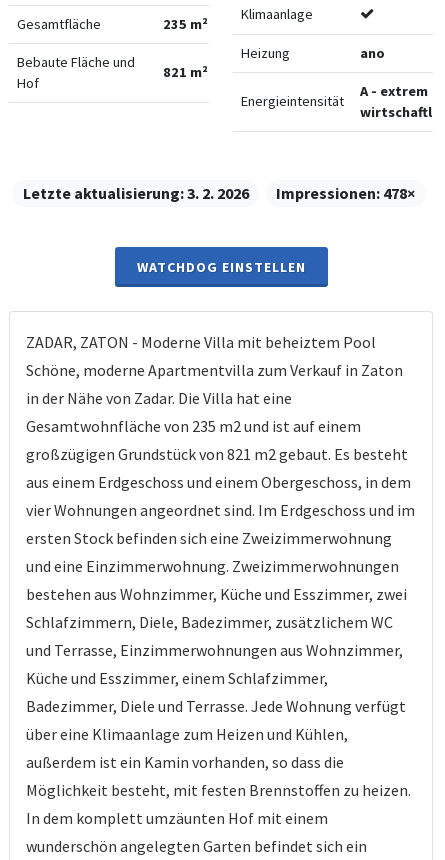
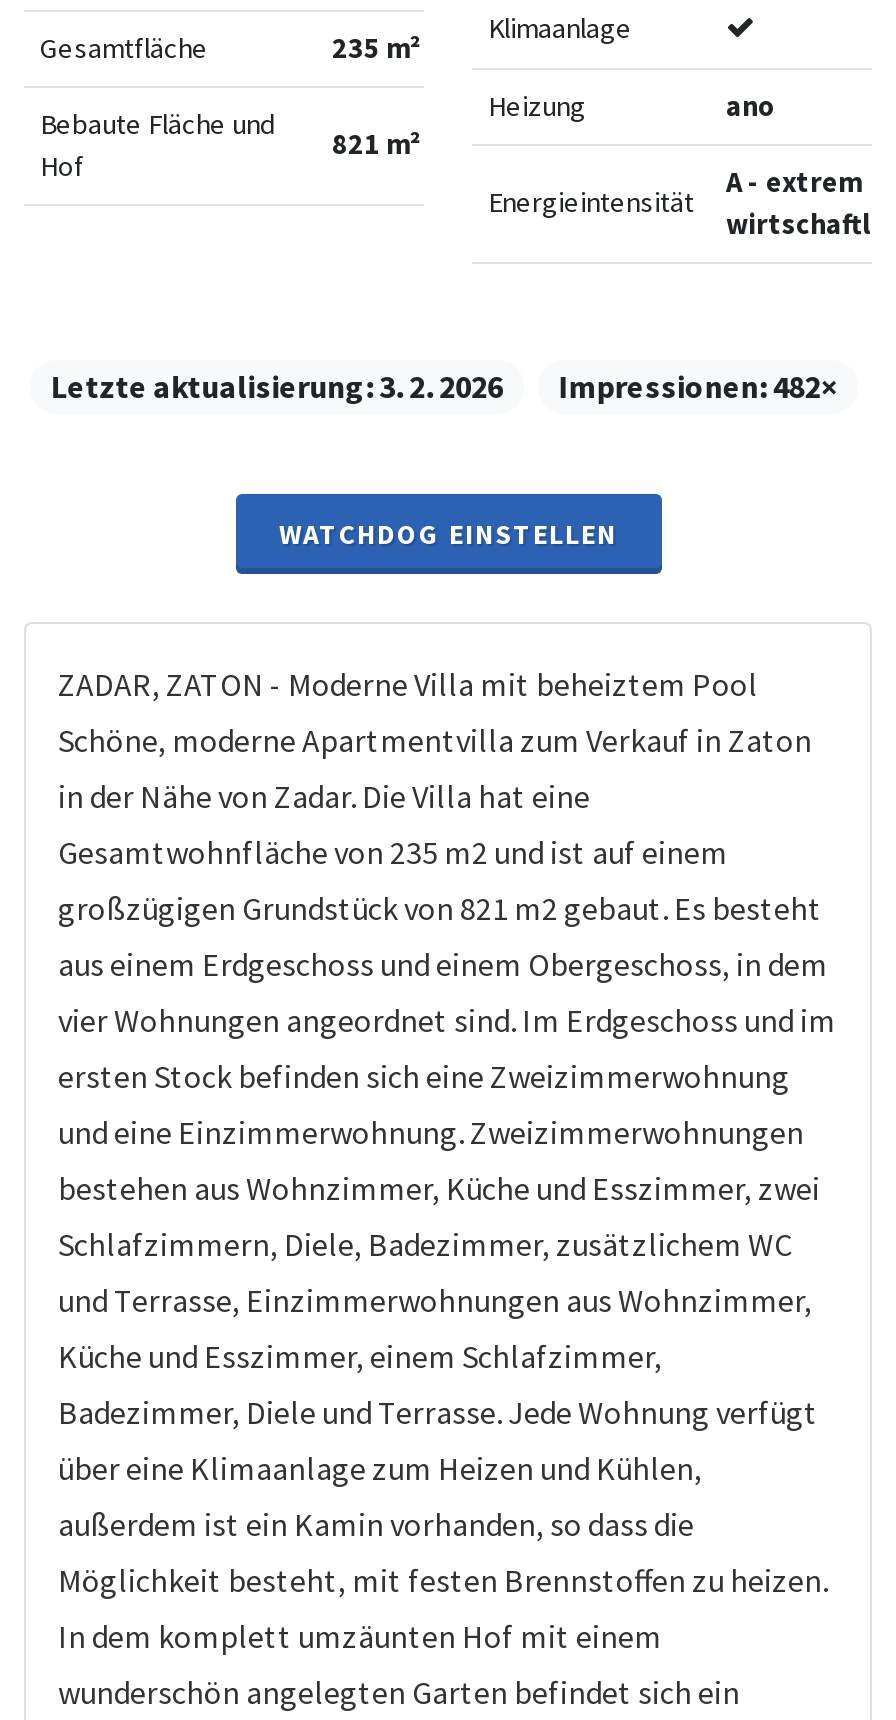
- Impressionen: 478×
+ Impressionen: 482×
